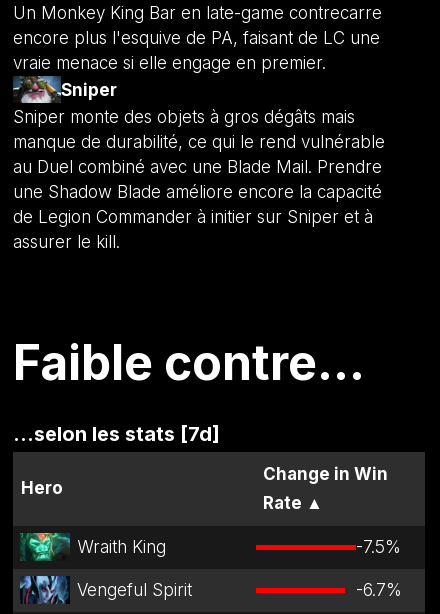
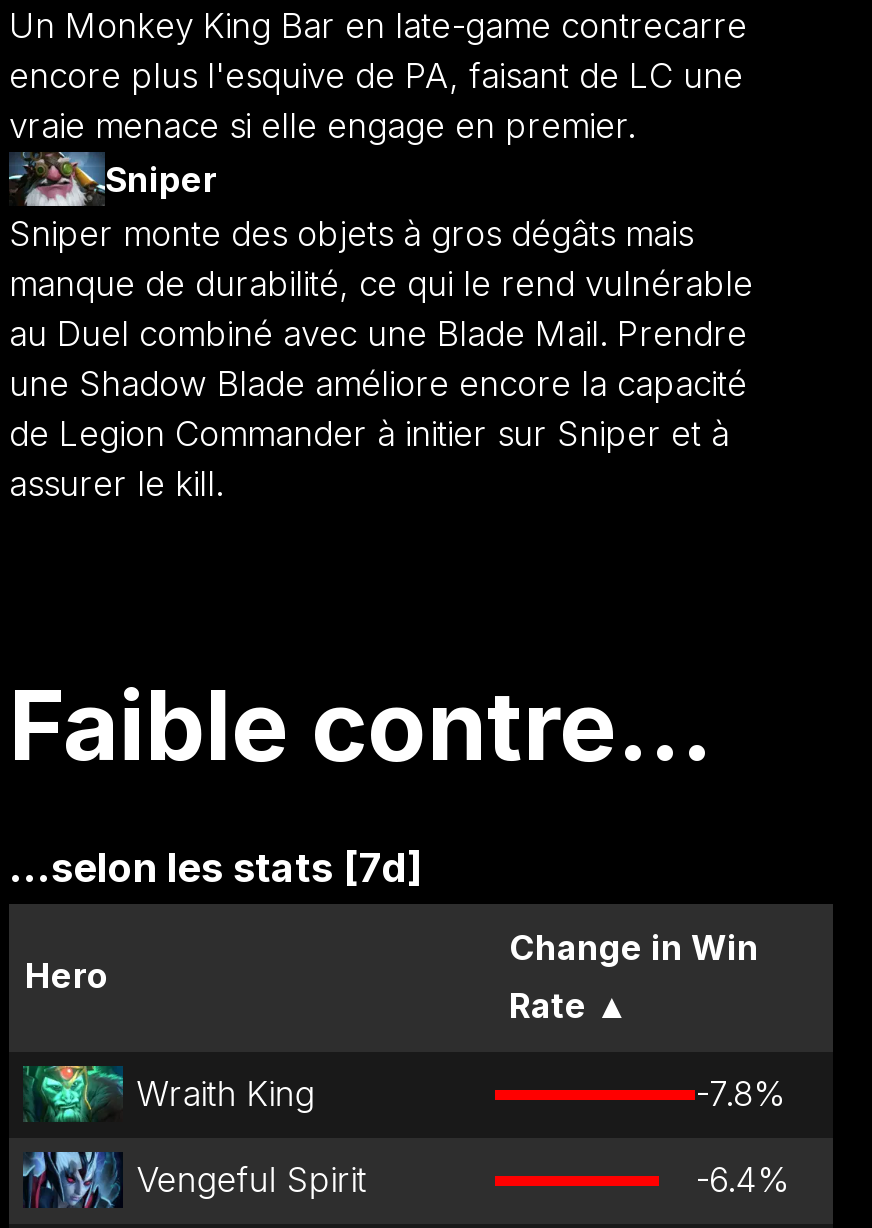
- -7.5%
+ -7.8%

- -6.7%
+ -6.4%
